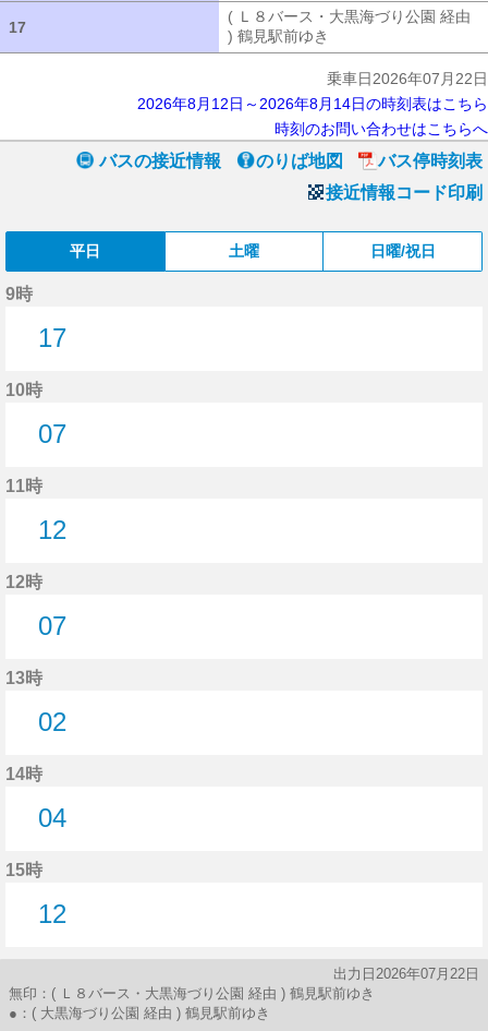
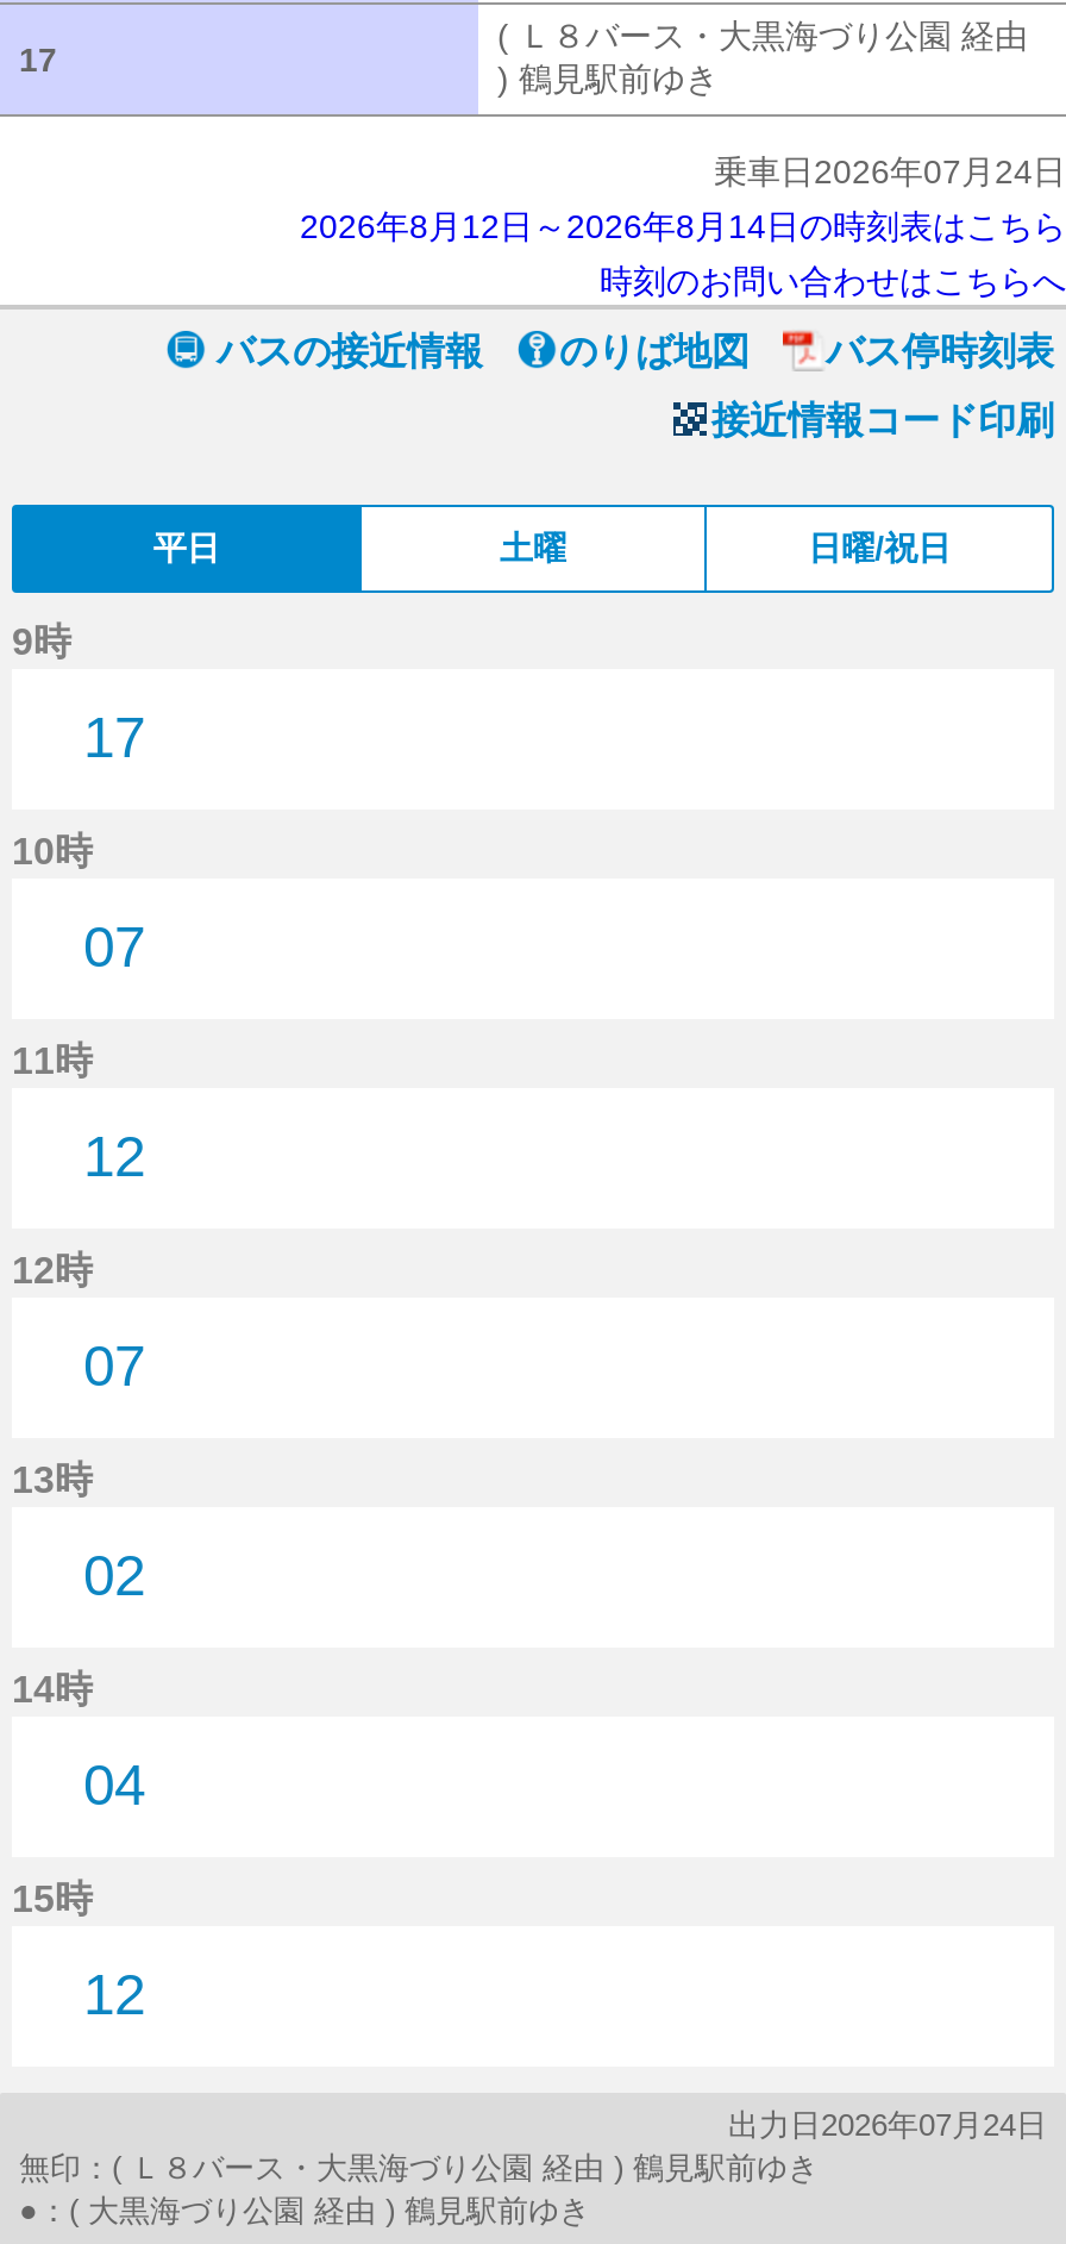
- 乗車日2026年07月22日
+ 乗車日2026年07月24日

- 出力日2026年07月22日
+ 出力日2026年07月24日
